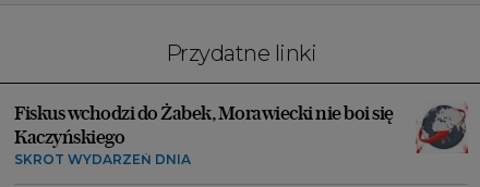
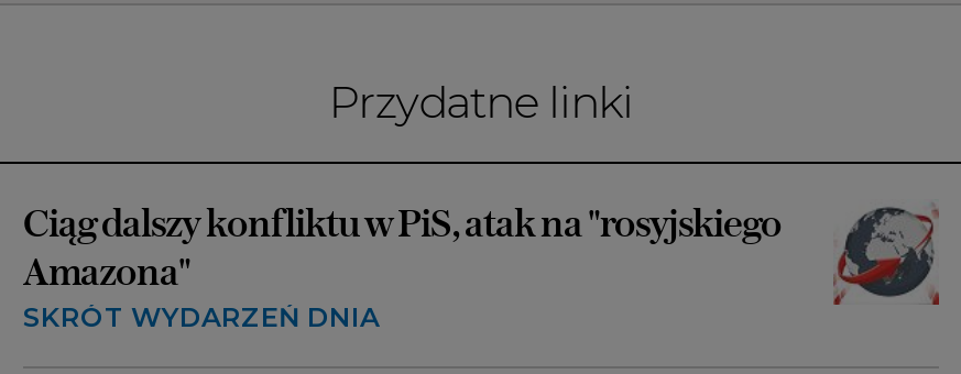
- Fiskus wchodzi do Żabek, Morawiecki nie boi się
- Kaczyńskiego
+ Ciąg dalszy konfliktu w PiS, atak na "rosyjskiego
+ Amazona"
